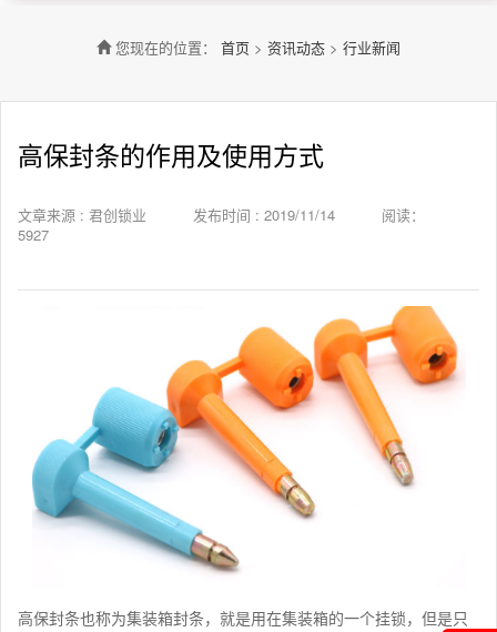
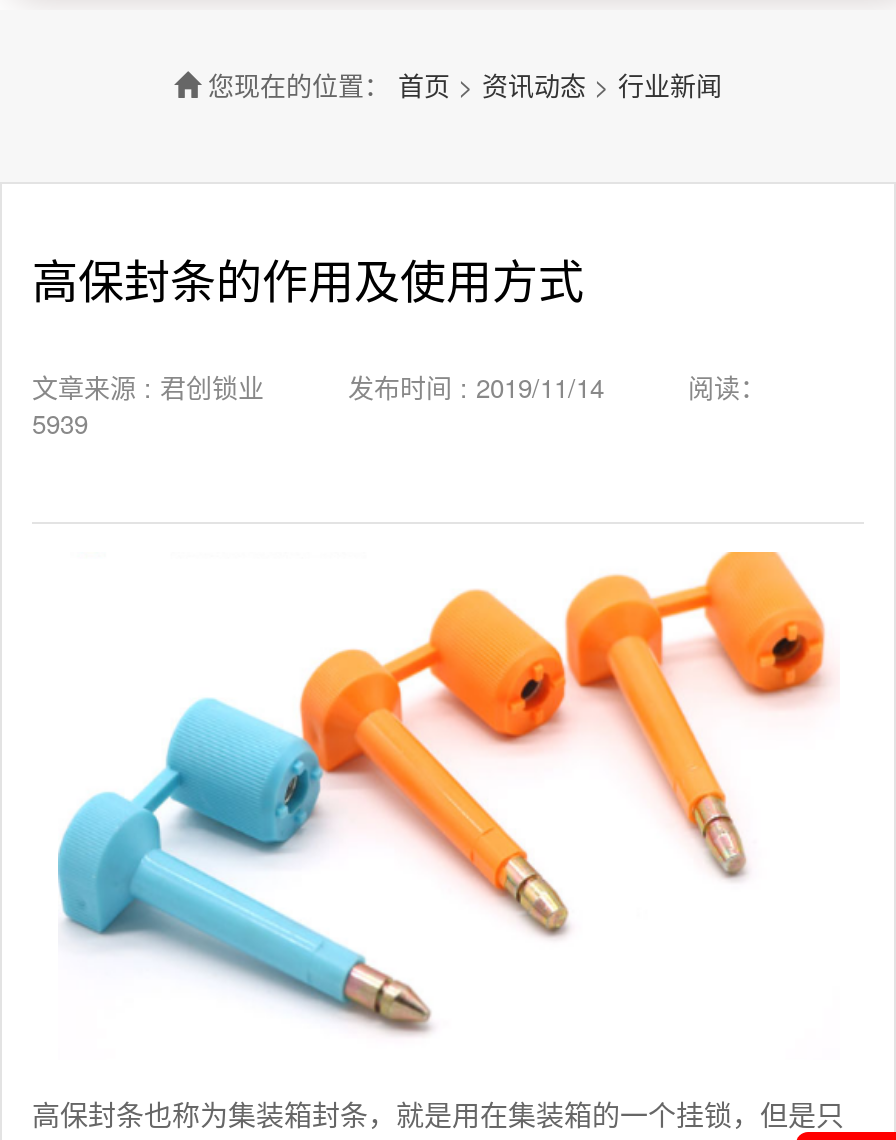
- 5927
+ 5939
